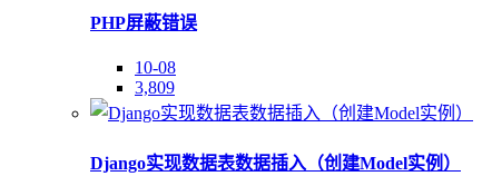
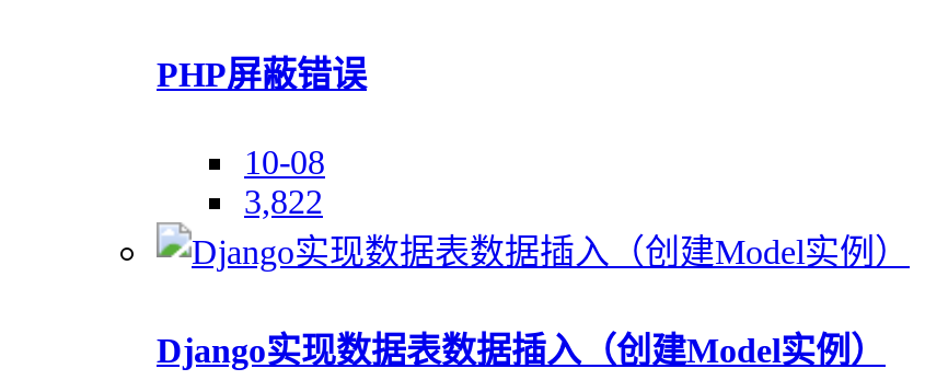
- 3,809
+ 3,822
